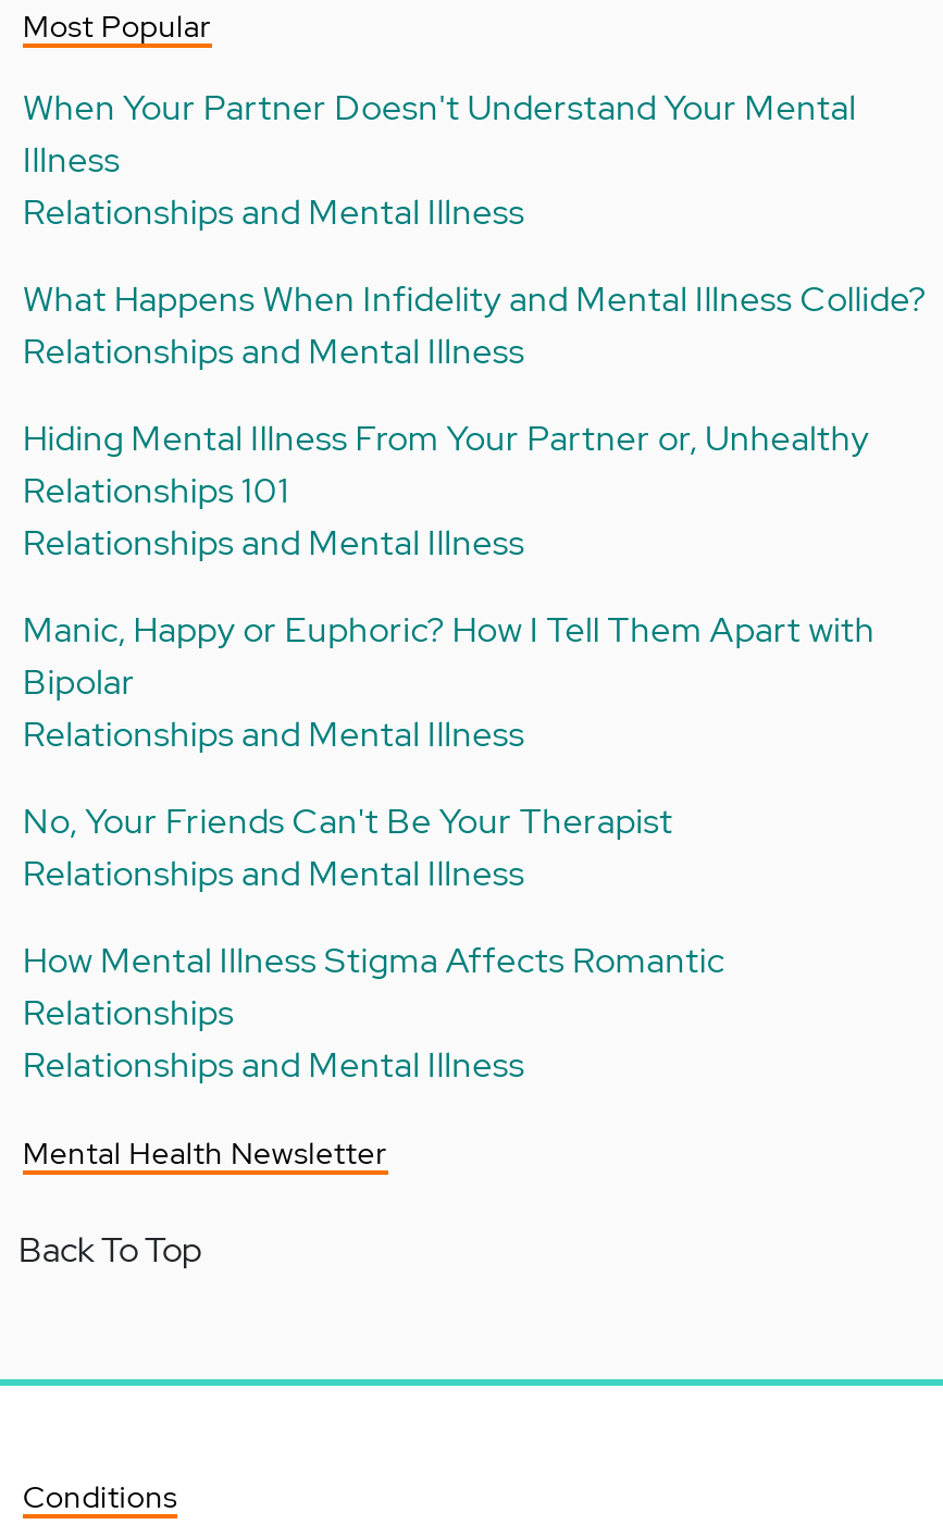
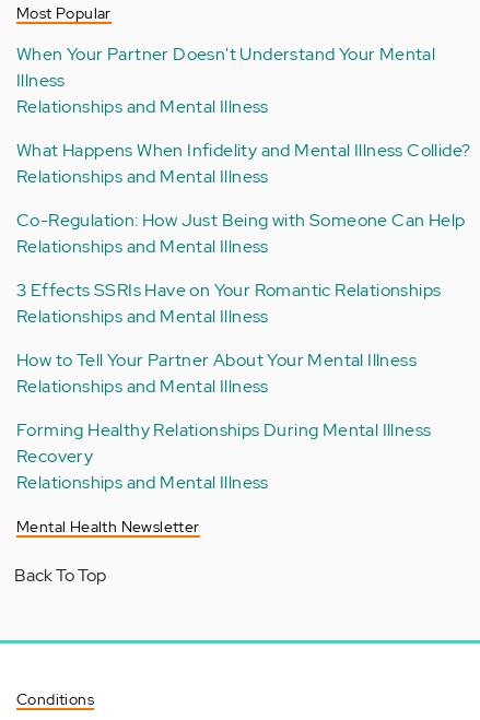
- Hiding Mental Illness From Your Partner or, Unhealthy
- Relationships 101
+ Co-Regulation: How Just Being with Someone Can Help

- Manic, Happy or Euphoric? How I Tell Them Apart with
- Bipolar
+ 3 Effects SSRIs Have on Your Romantic Relationships

- No, Your Friends Can't Be Your Therapist
+ How to Tell Your Partner About Your Mental Illness

- How Mental Illness Stigma Affects Romantic
- Relationships
+ Forming Healthy Relationships During Mental Illness
+ Recovery
